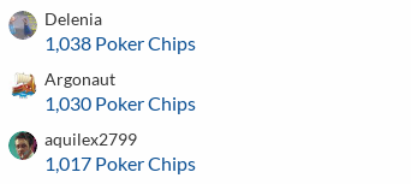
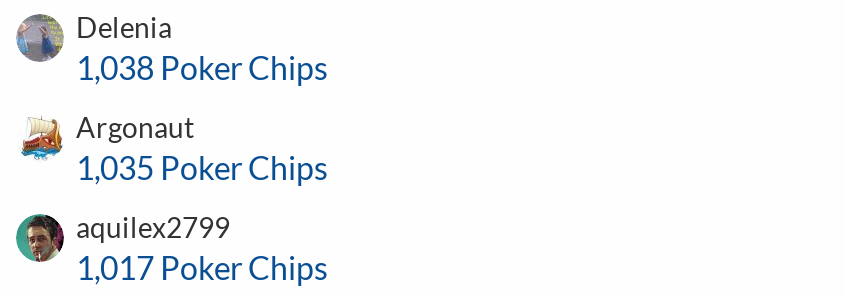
- 1,030 Poker Chips
+ 1,035 Poker Chips
